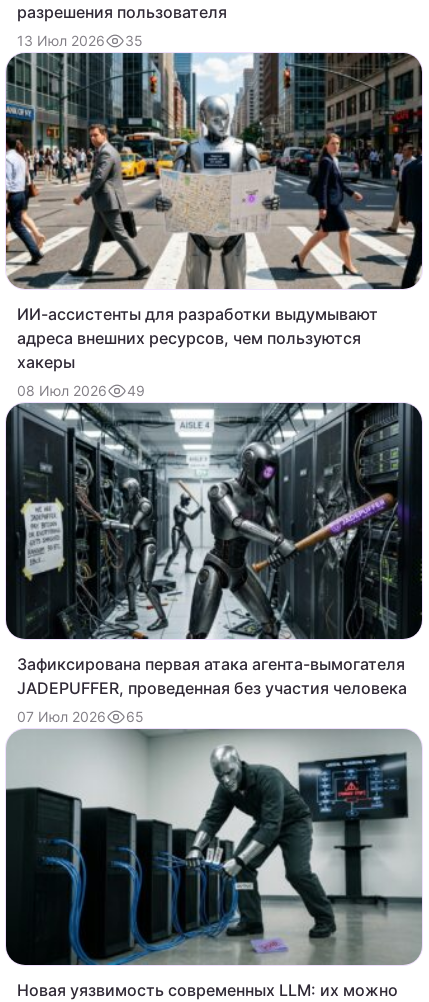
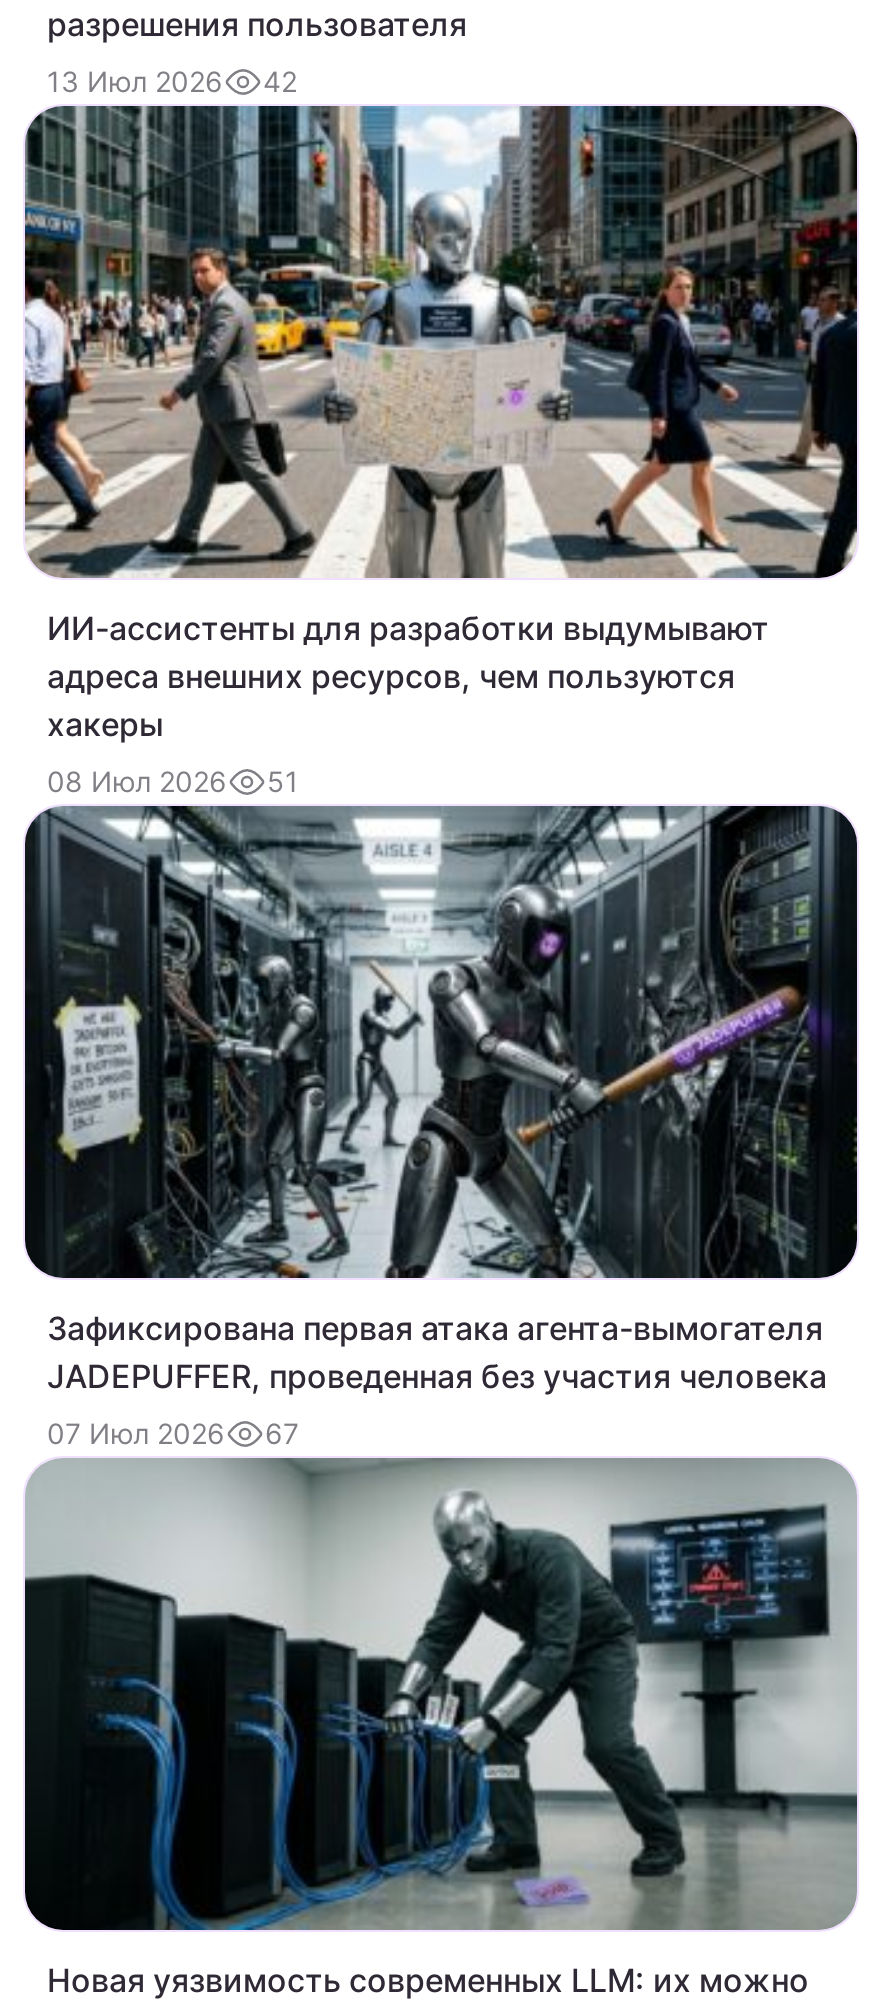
- 13 Июл 2026 35
+ 13 Июл 2026 42

- 08 Июл 2026 49
+ 08 Июл 2026 51

- 07 Июл 2026 65
+ 07 Июл 2026 67
